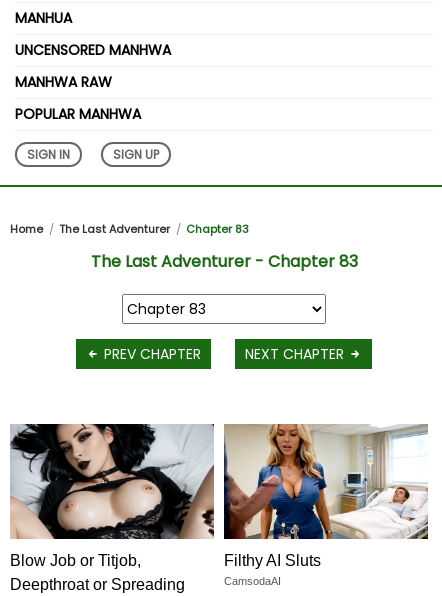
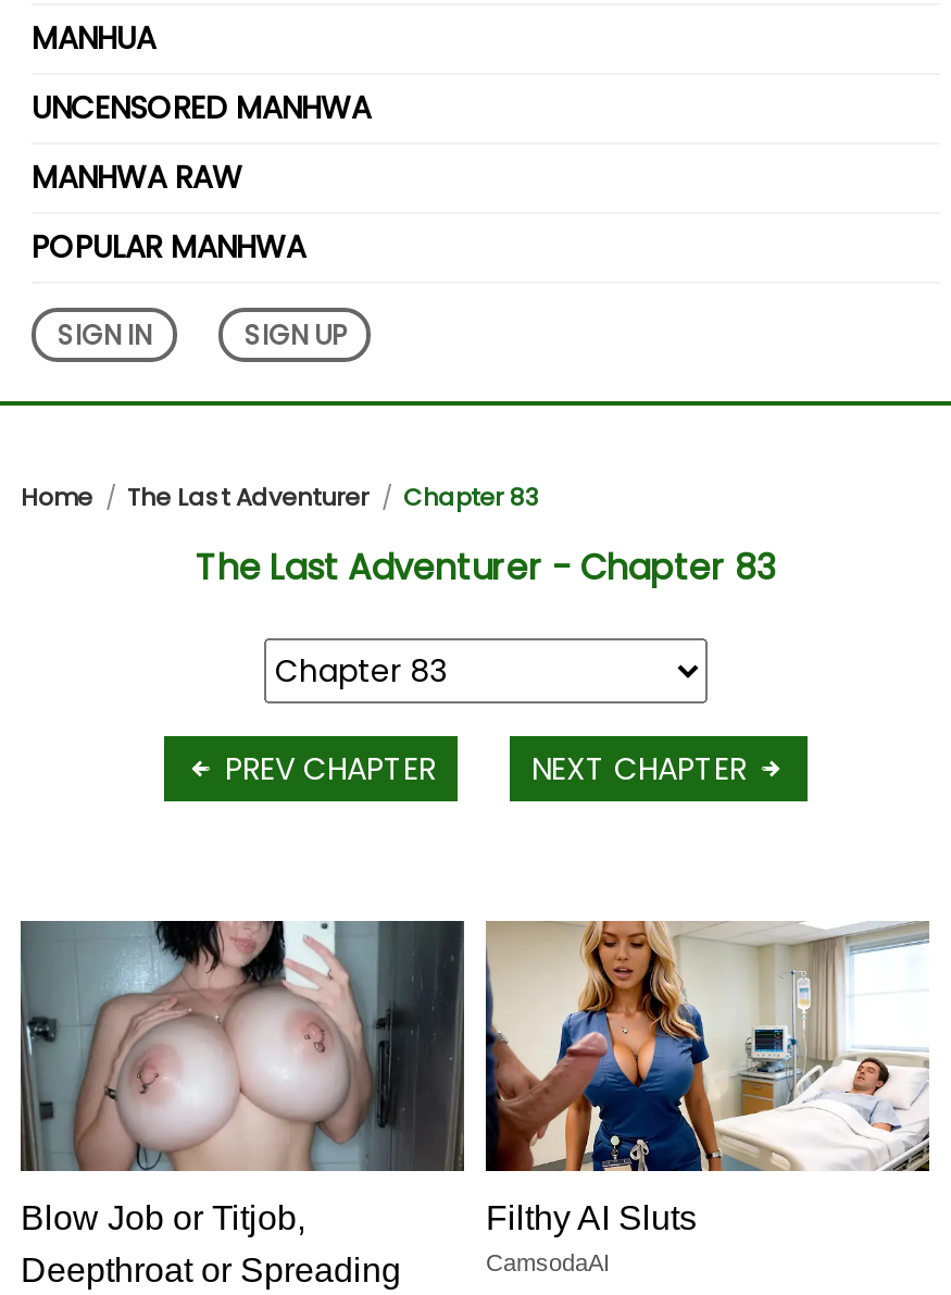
- [image]
+ [image]
